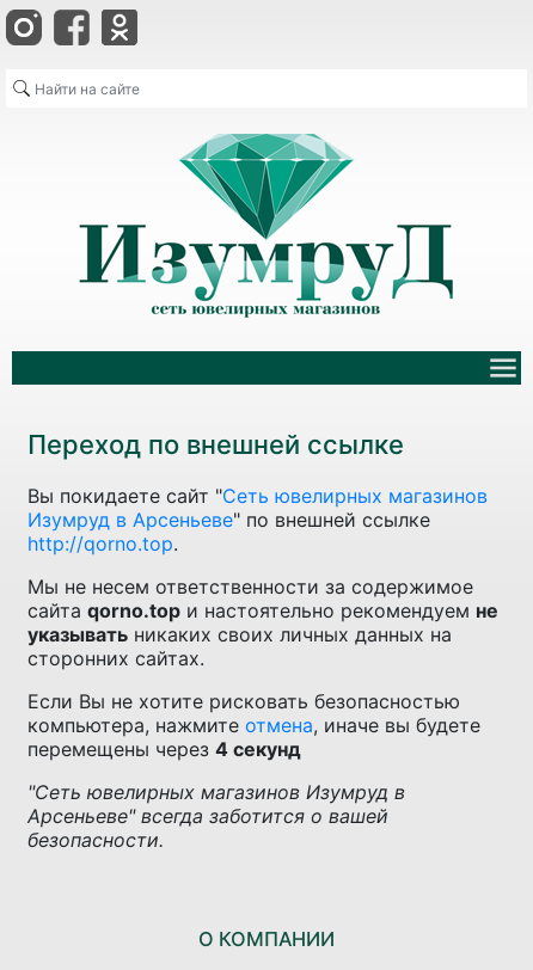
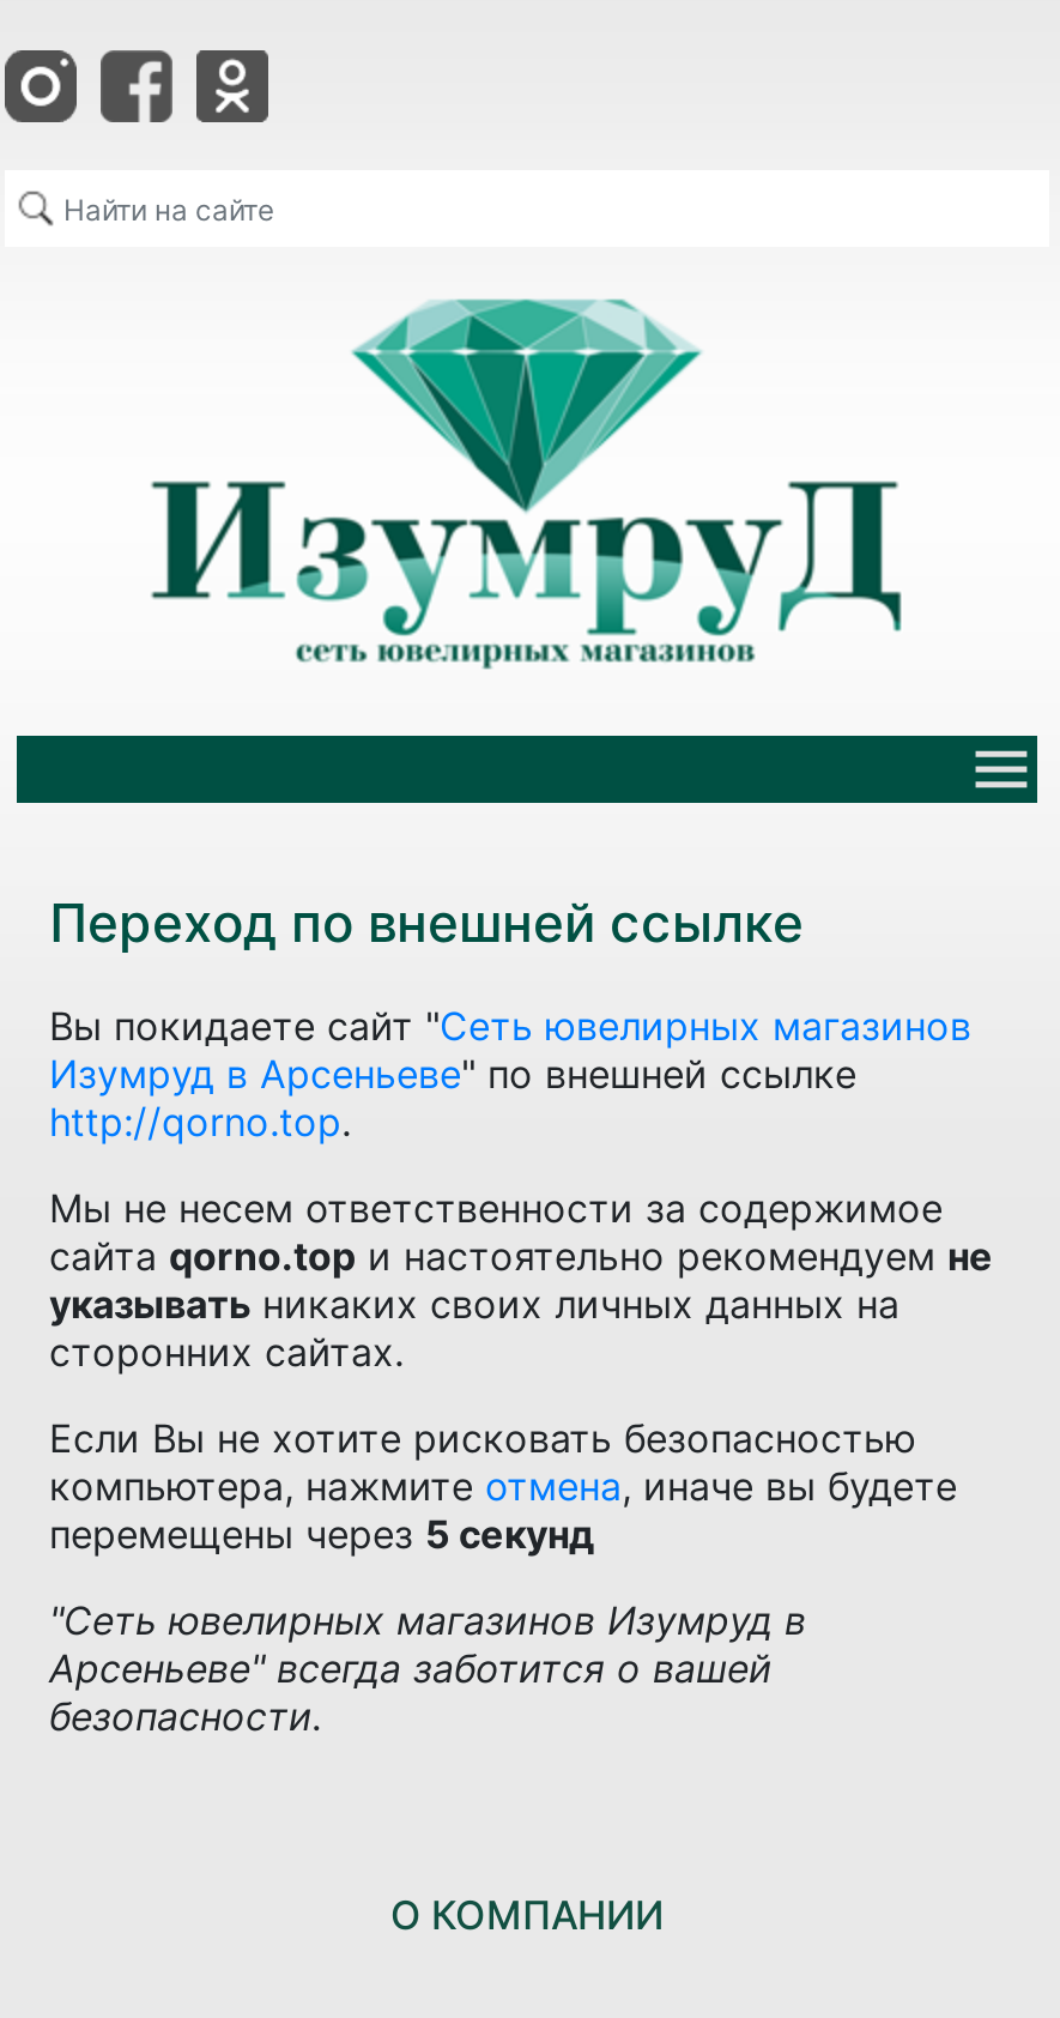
- перемещены через 4 секунд
+ перемещены через 5 секунд
